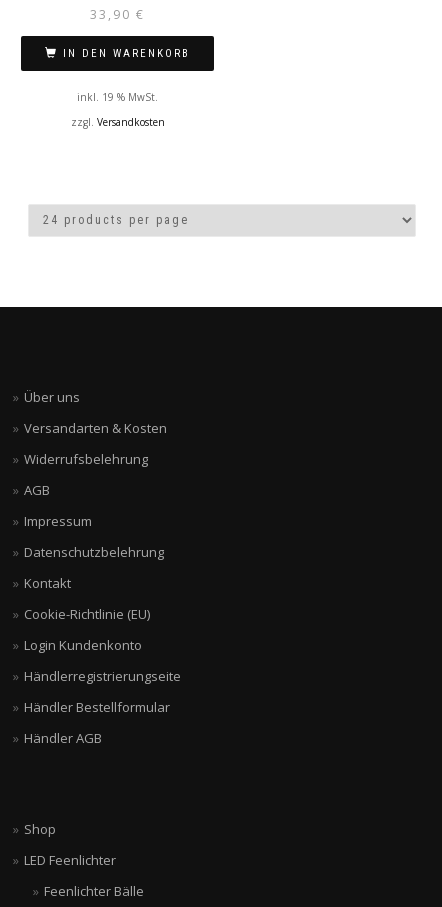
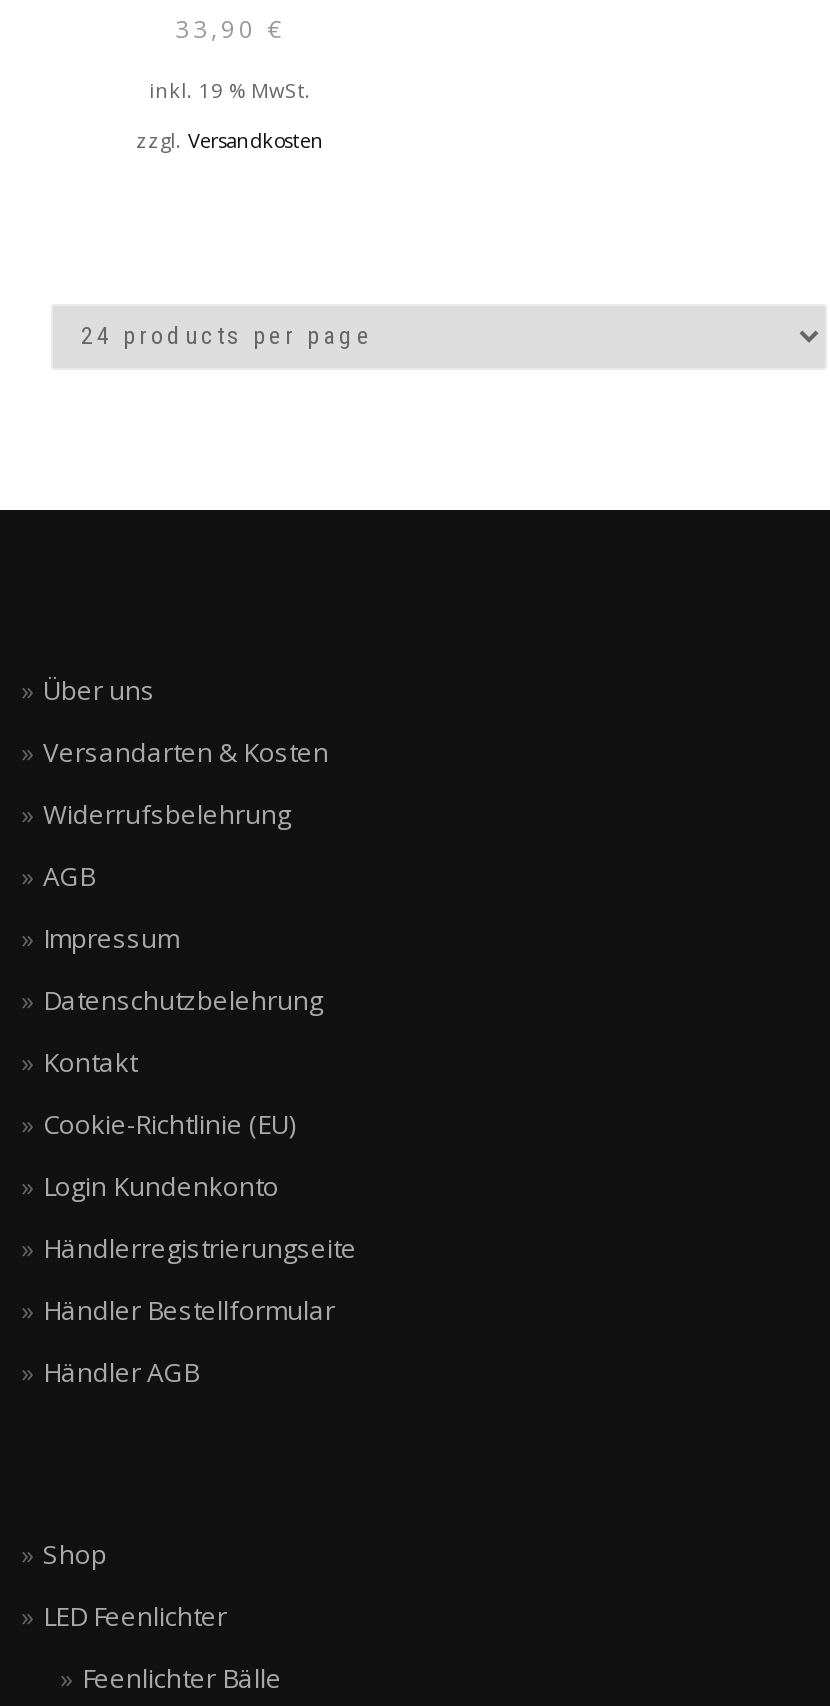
- IN DEN WARENKORB
